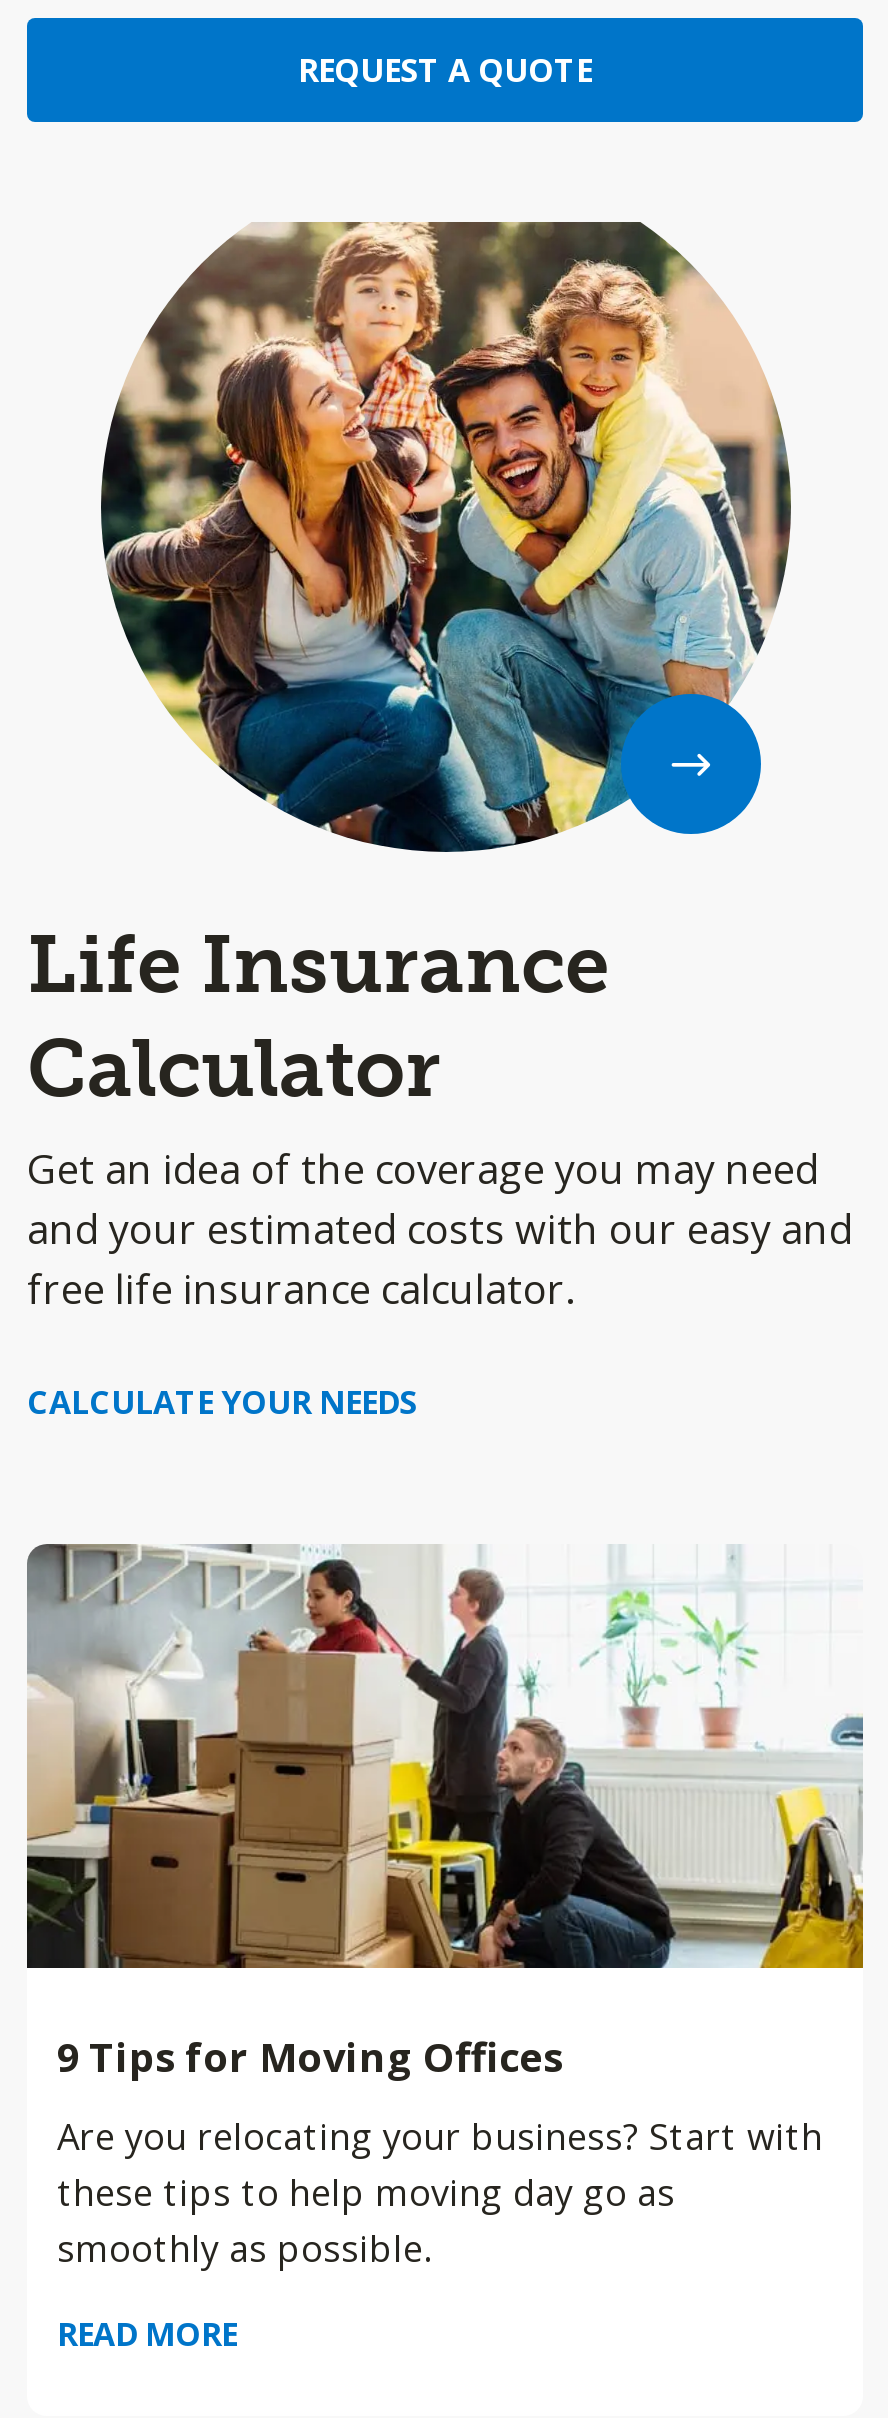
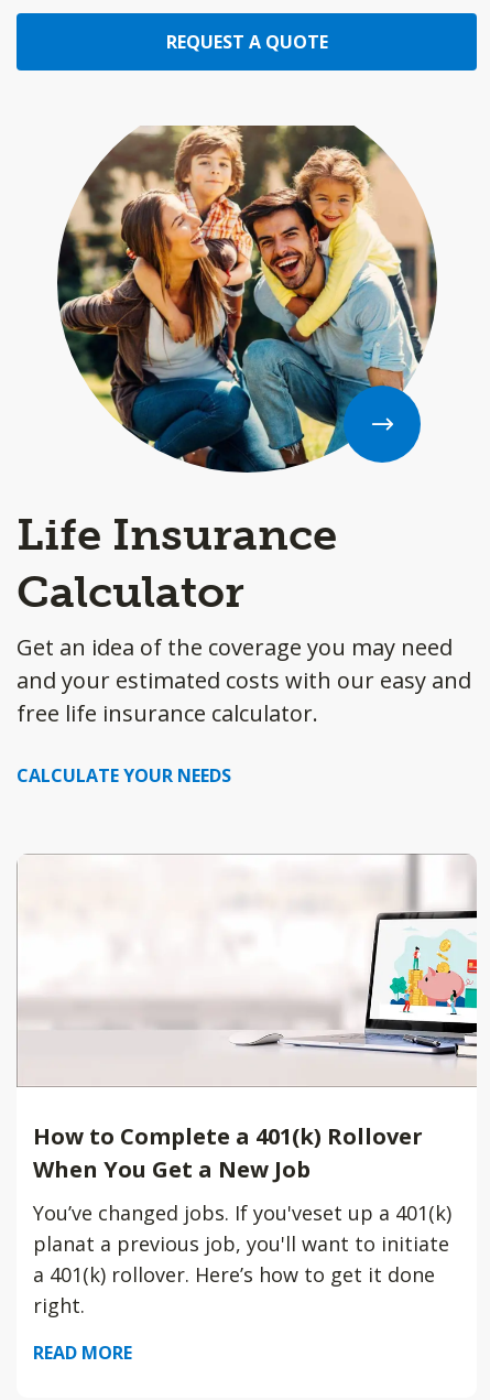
- [image]
- 9 Tips for Moving Offices
+ [image]
+ How to Complete a 401(k) Rollover
+ When You Get a New Job

- Are you relocating your business? Start with
- these tips to help moving day go as
- smoothly as possible.
+ You’ve changed jobs. If you'veset up a 401(k)
+ planat a previous job, you'll want to initiate
+ a 401(k) rollover. Here’s how to get it done
+ right.
